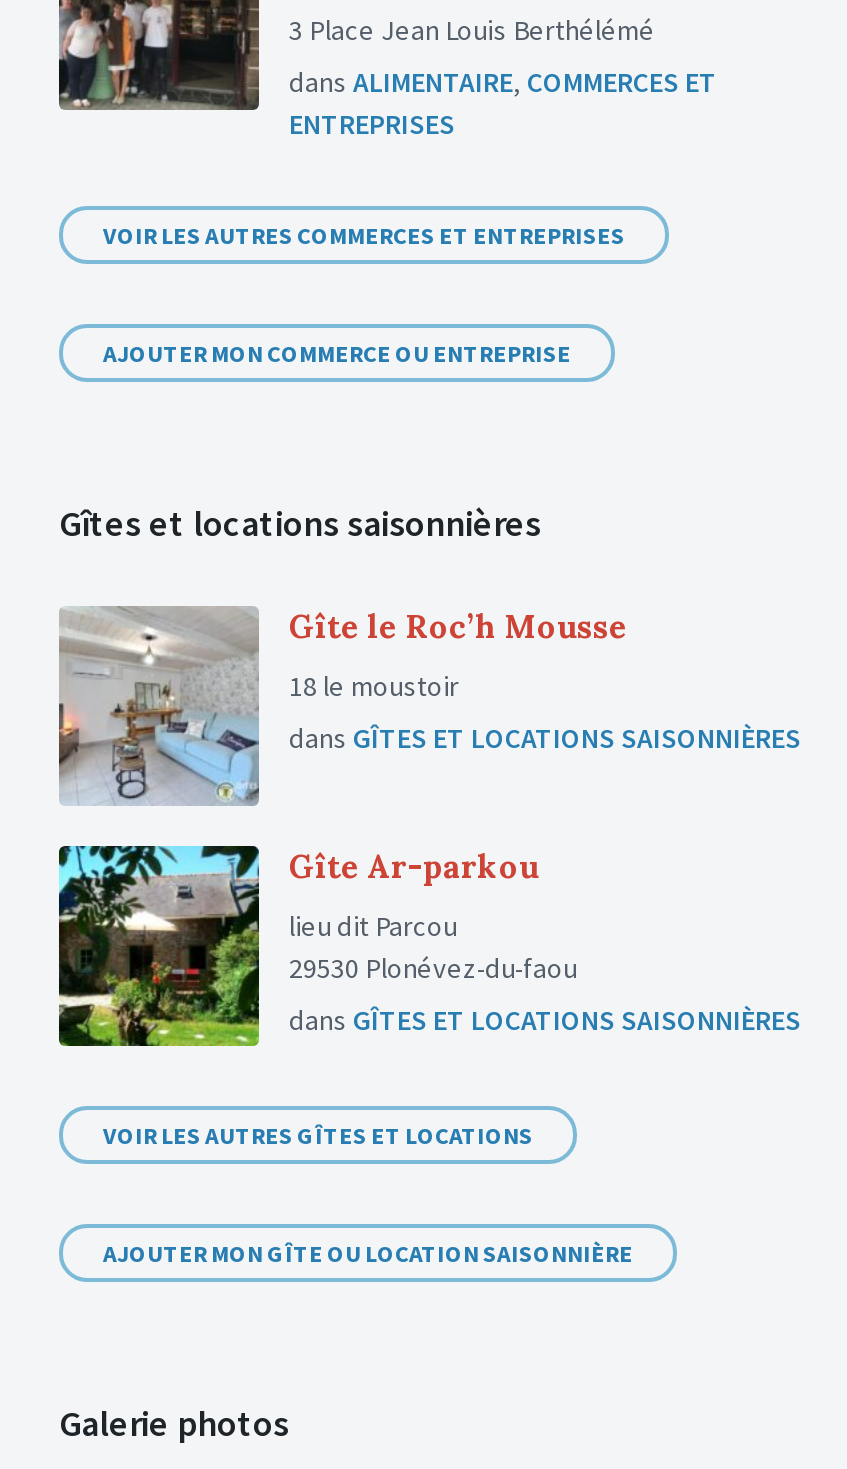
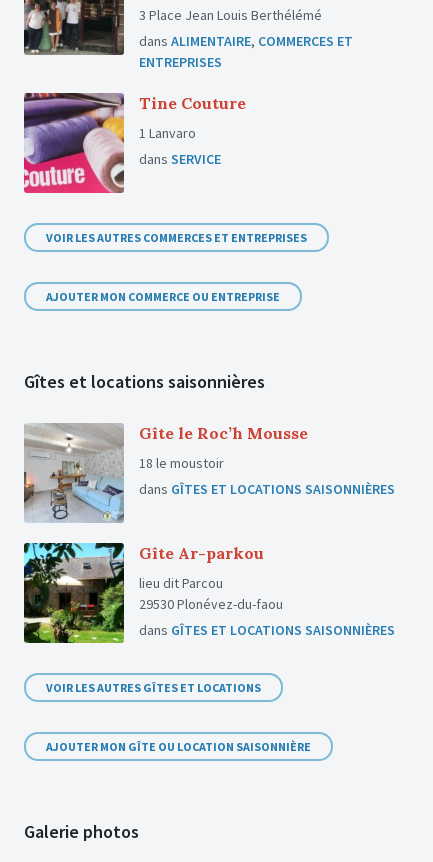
+ [image]
+ Tine Couture
+ 1 Lanvaro
+ dans SERVICE
